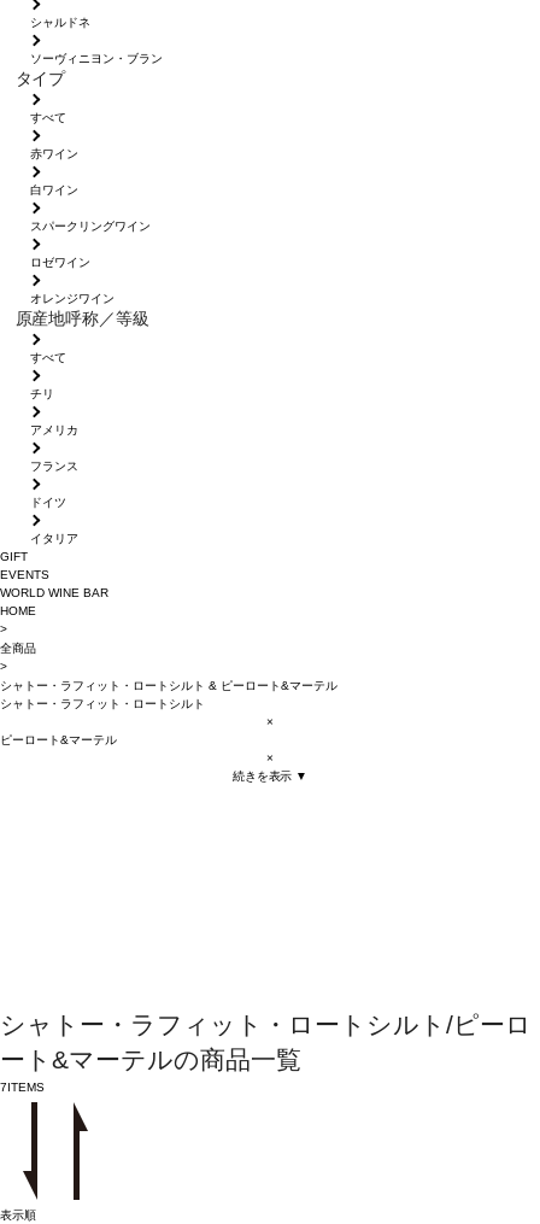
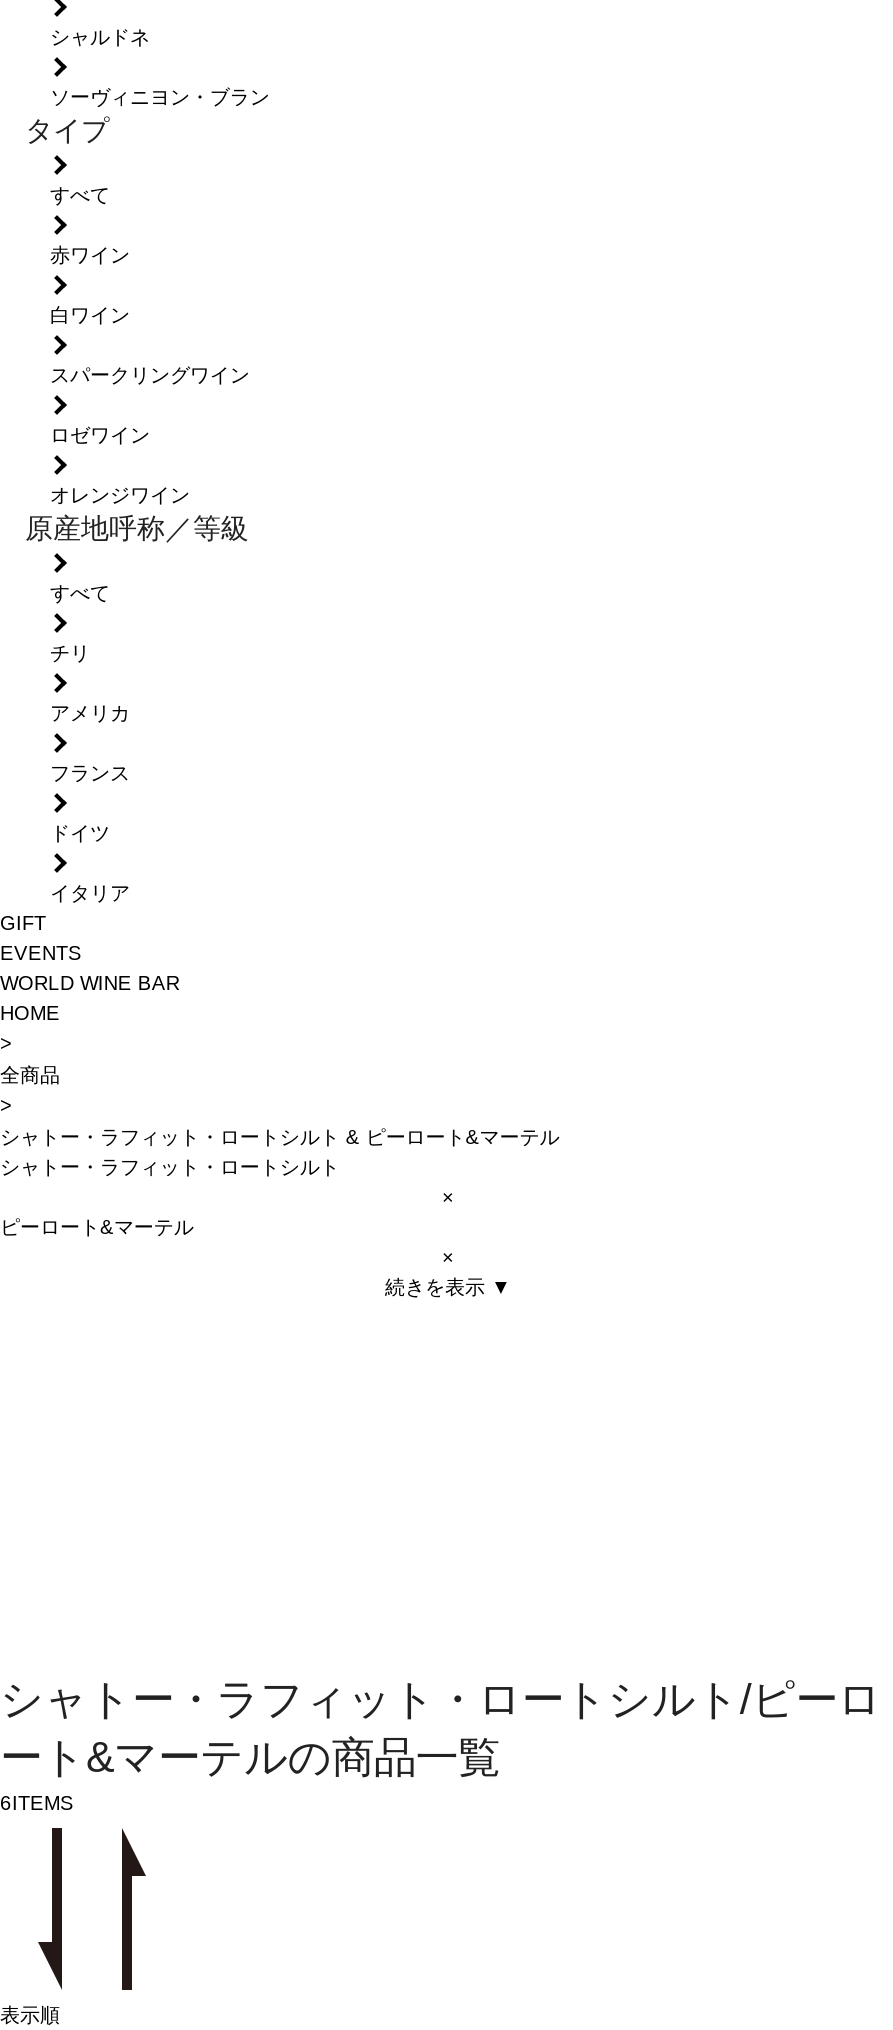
- 7 ITEMS
+ 6 ITEMS
